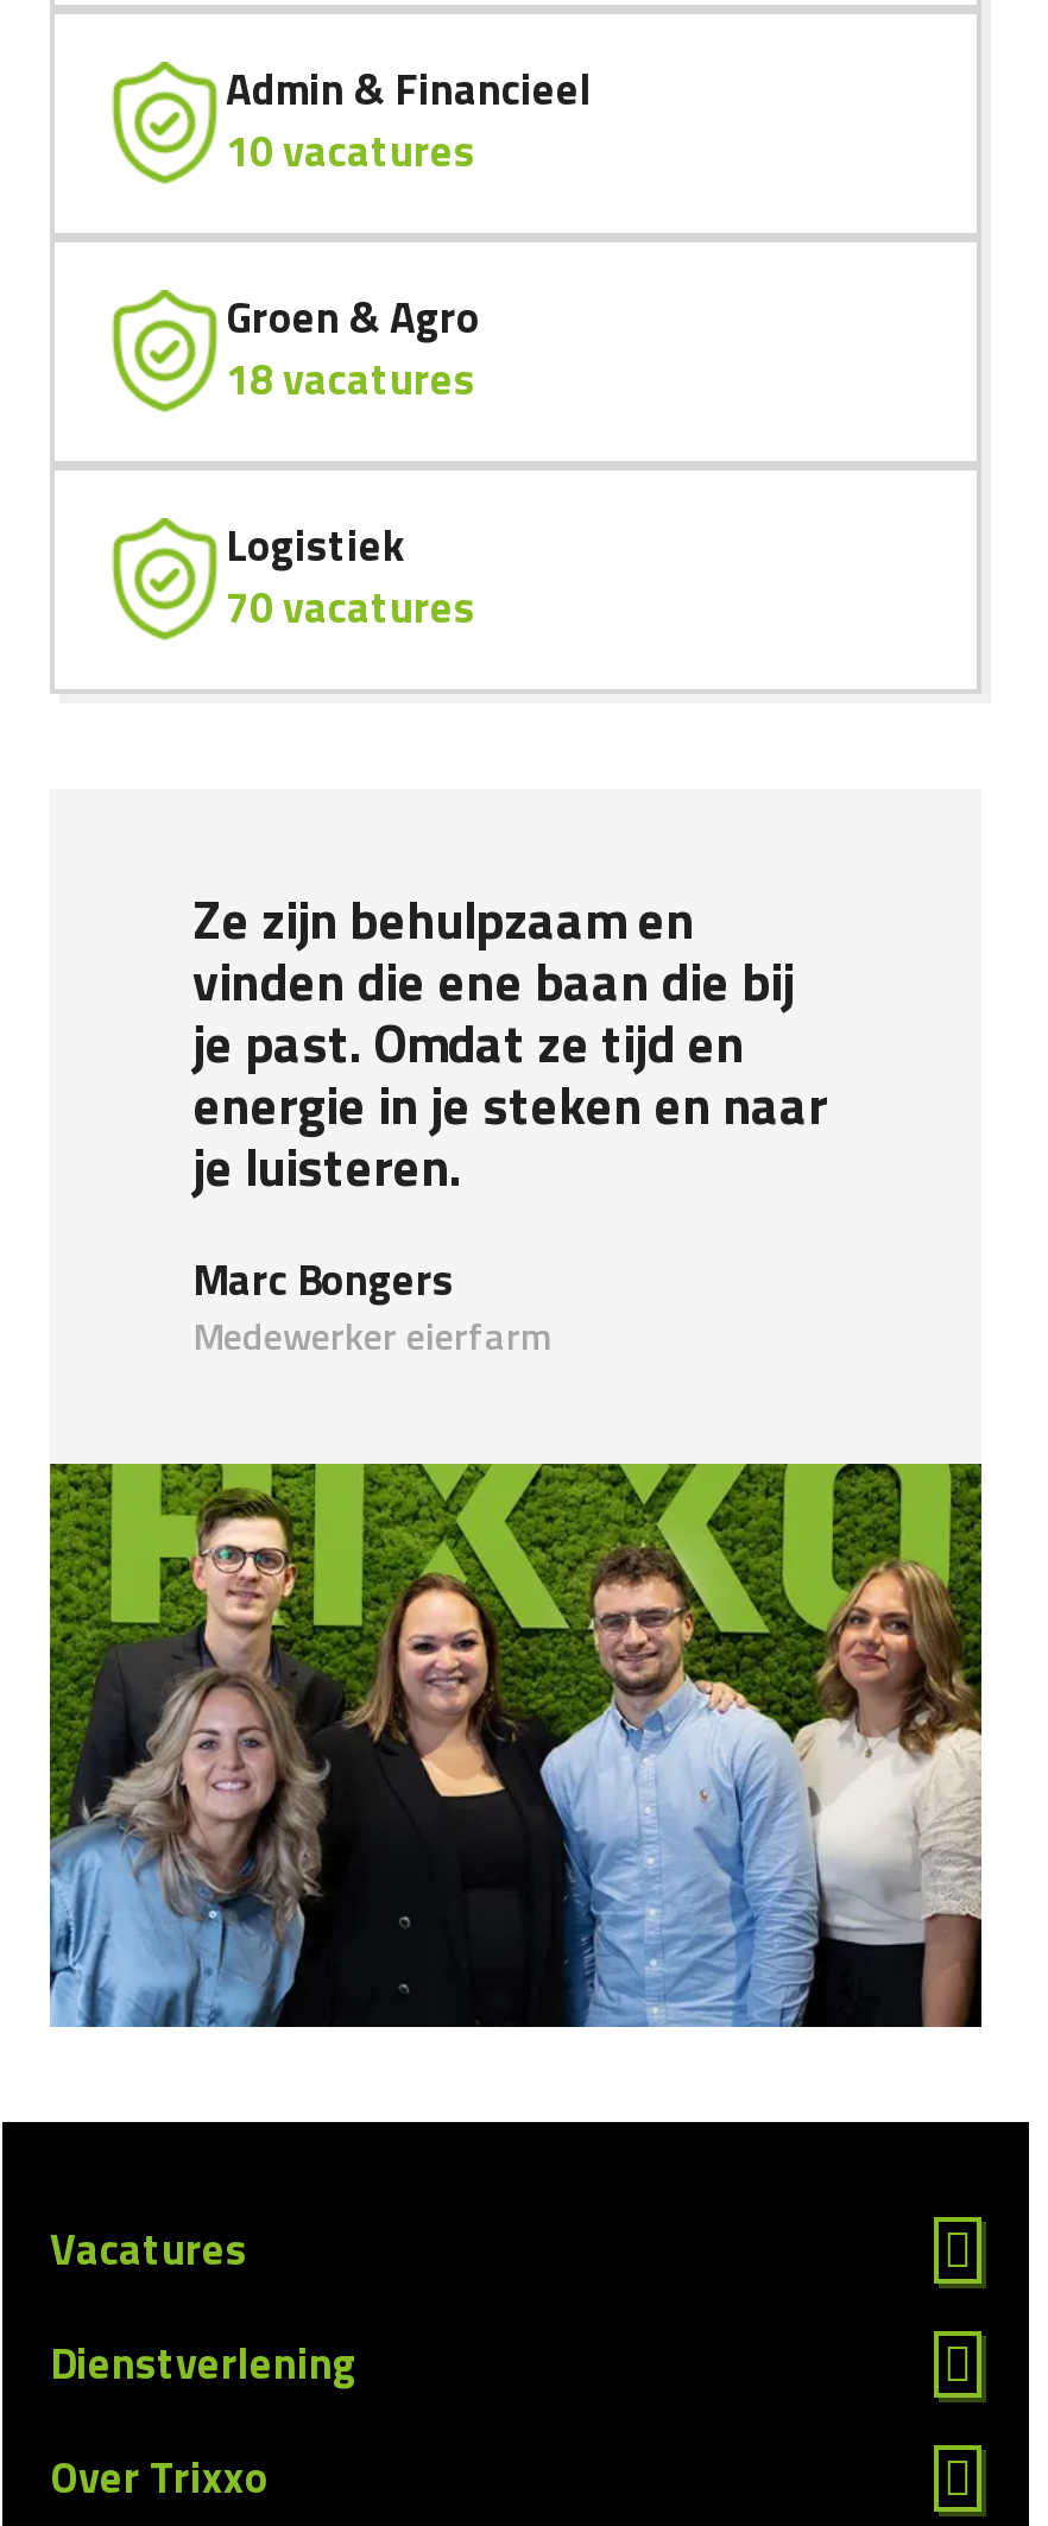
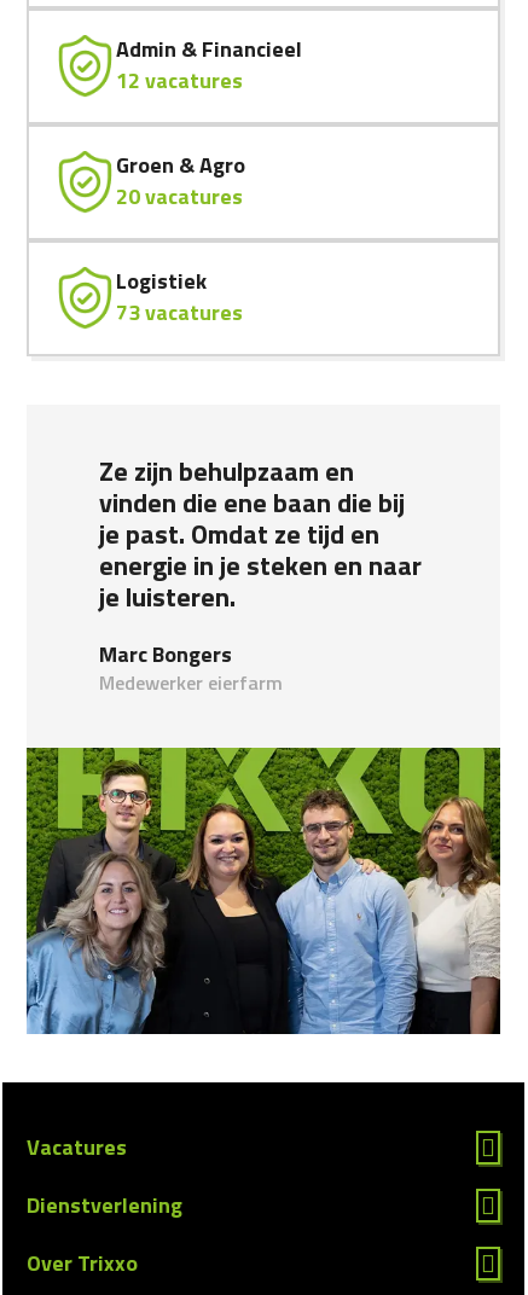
- 10 vacatures
+ 12 vacatures

- 18 vacatures
+ 20 vacatures

- 70 vacatures
+ 73 vacatures
